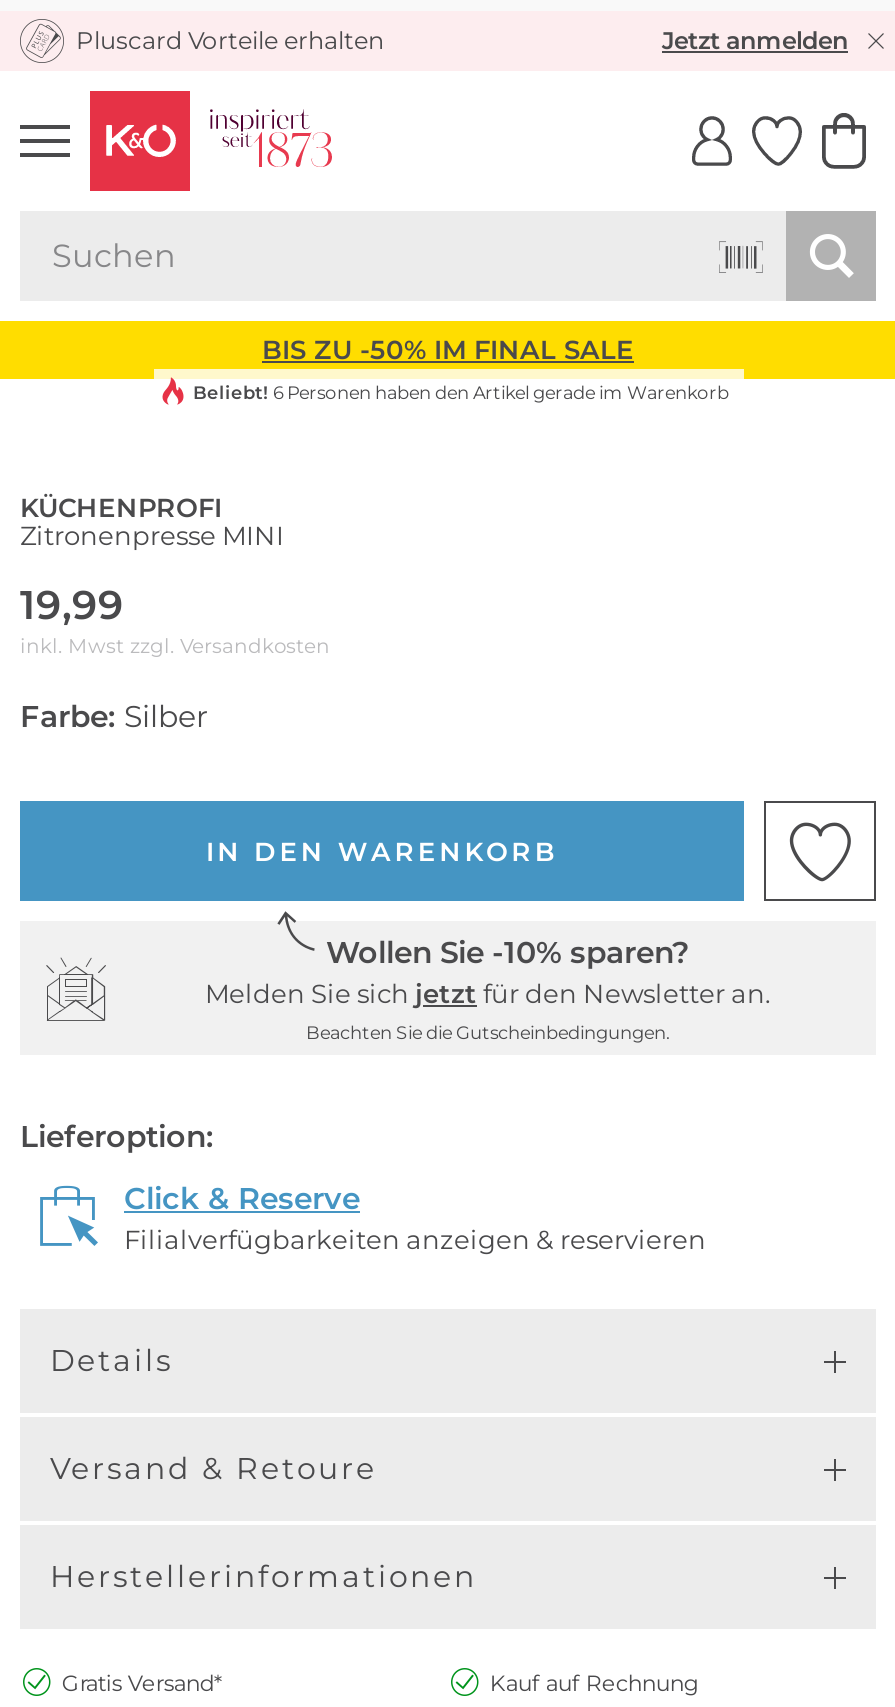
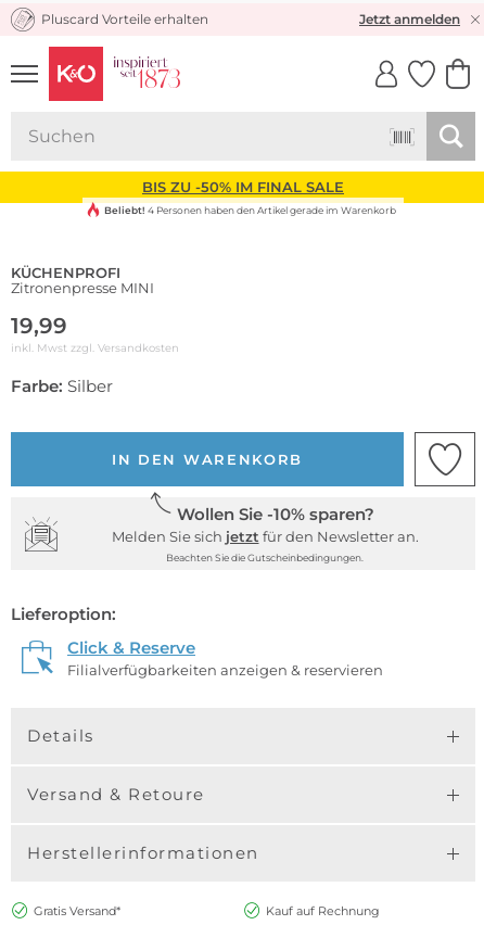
- Beliebt! 6 Personen haben den Artikel gerade im Warenkorb
+ Beliebt! 4 Personen haben den Artikel gerade im Warenkorb
